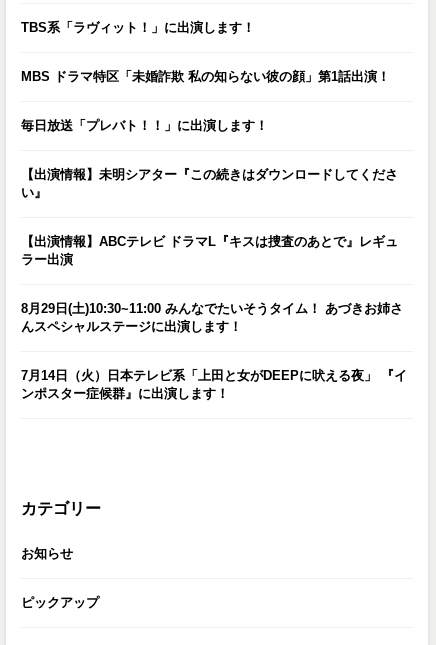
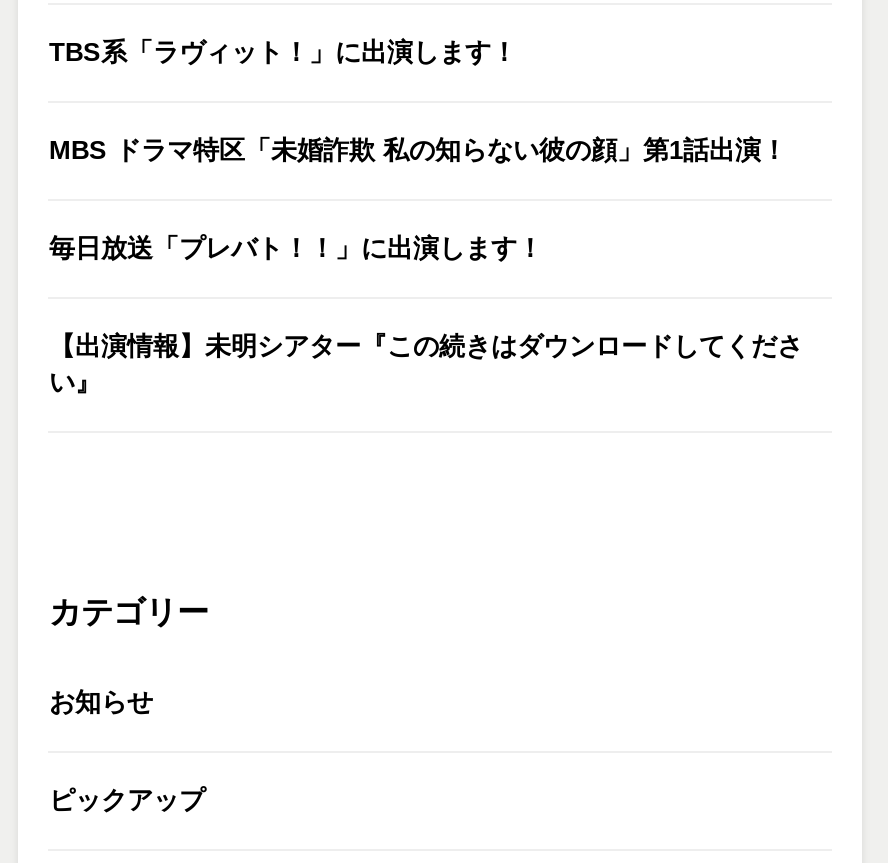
- 【出演情報】ABCテレビ ドラマL『キスは捜査のあとで』レギュ
- ラー出演
- 8月29日(土)10:30~11:00 みんなでたいそうタイム！ あづきお姉さ
- んスペシャルステージに出演します！
- 7月14日（火）日本テレビ系「上田と女がDEEPに吠える夜」 『イ
- ンポスター症候群』に出演します！
